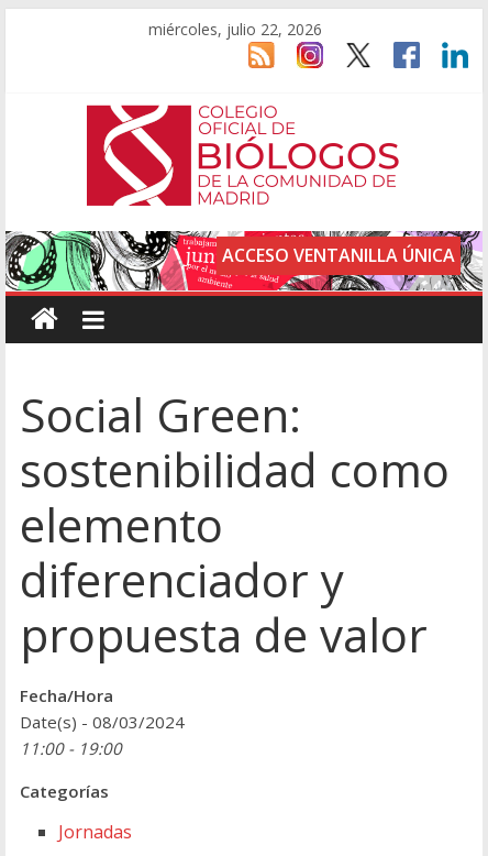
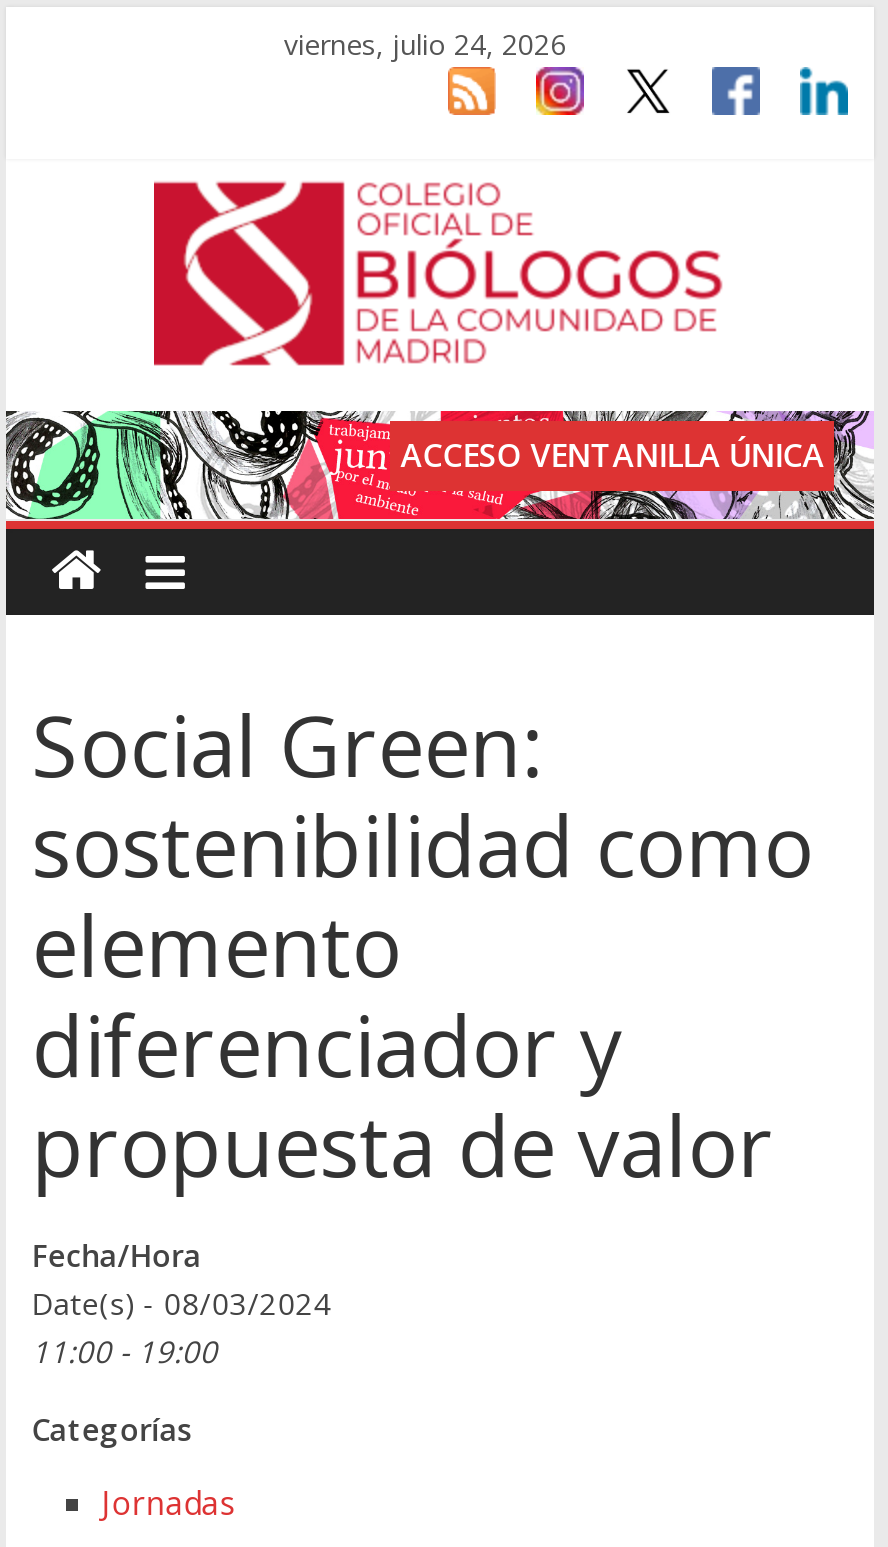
- miércoles, julio 22, 2026
+ viernes, julio 24, 2026
